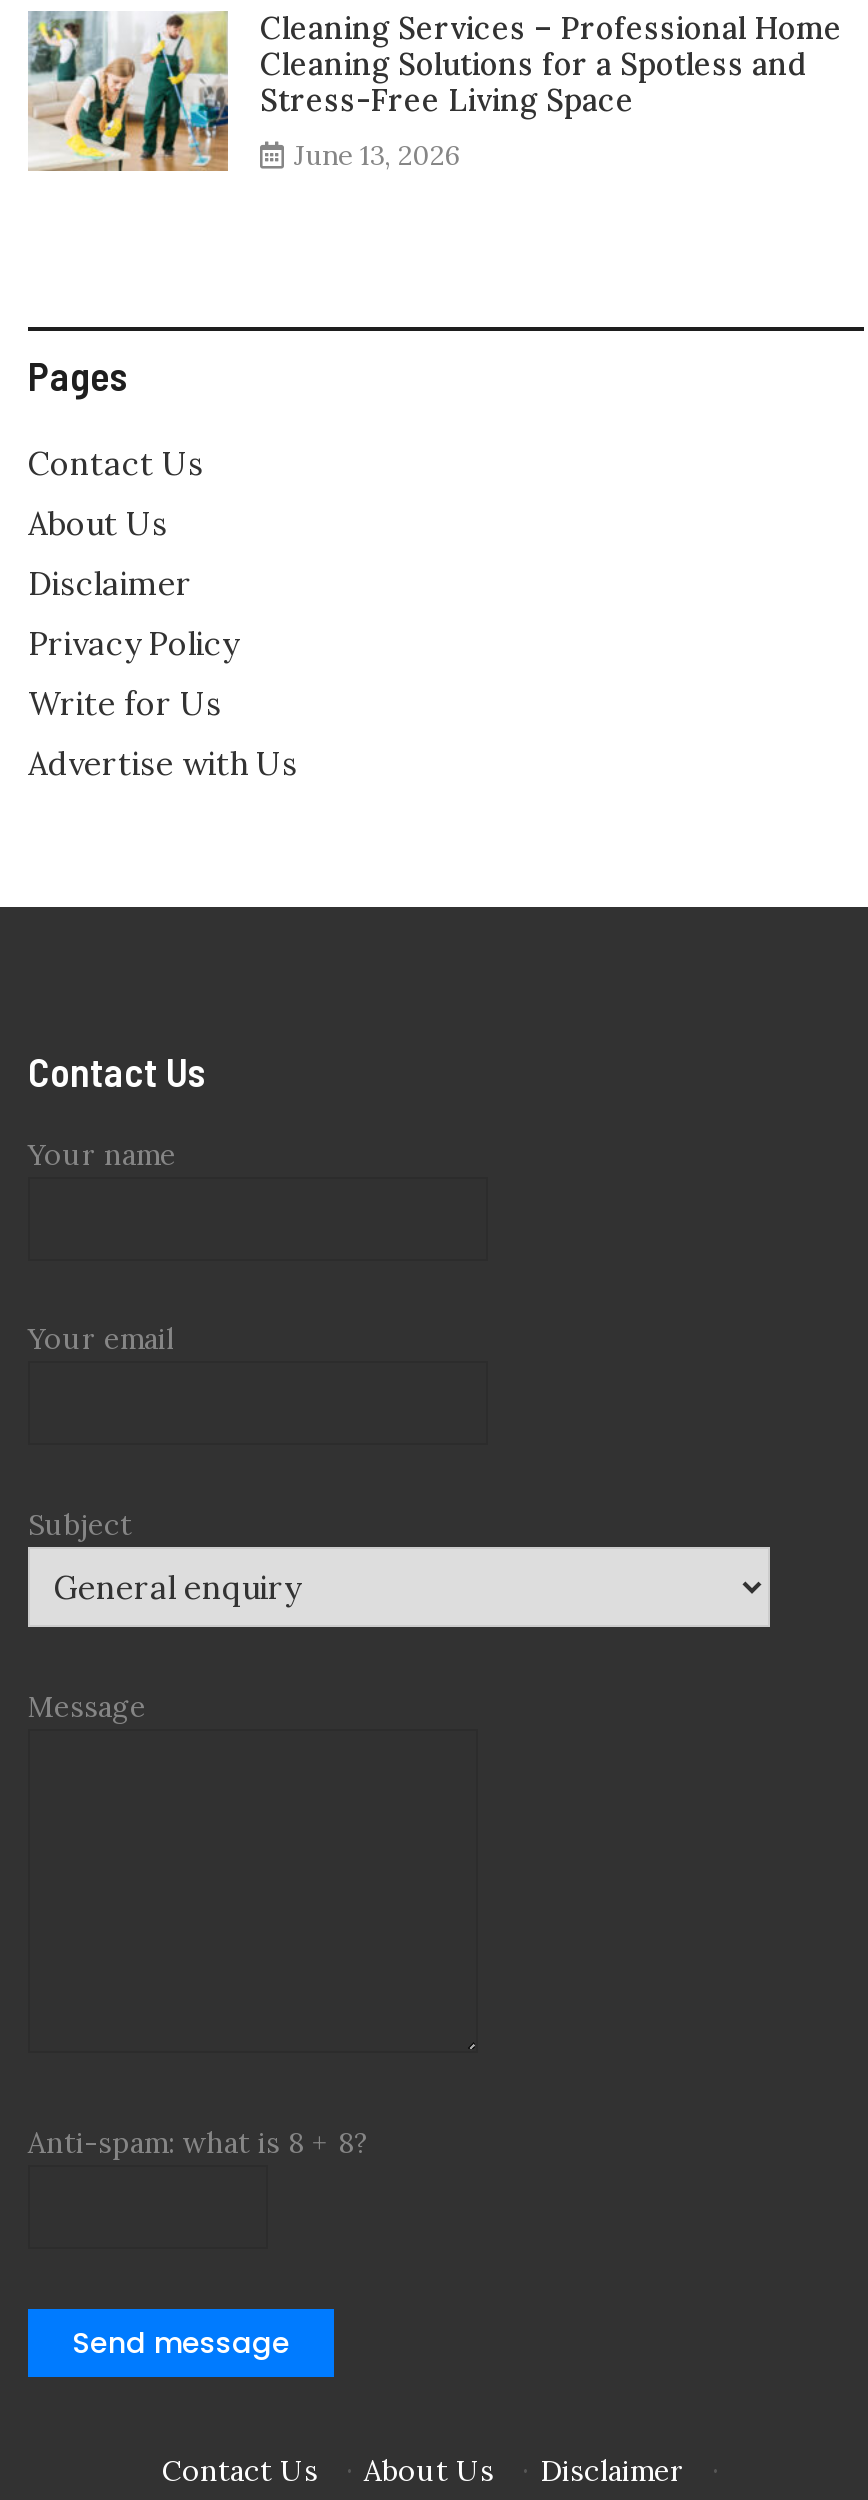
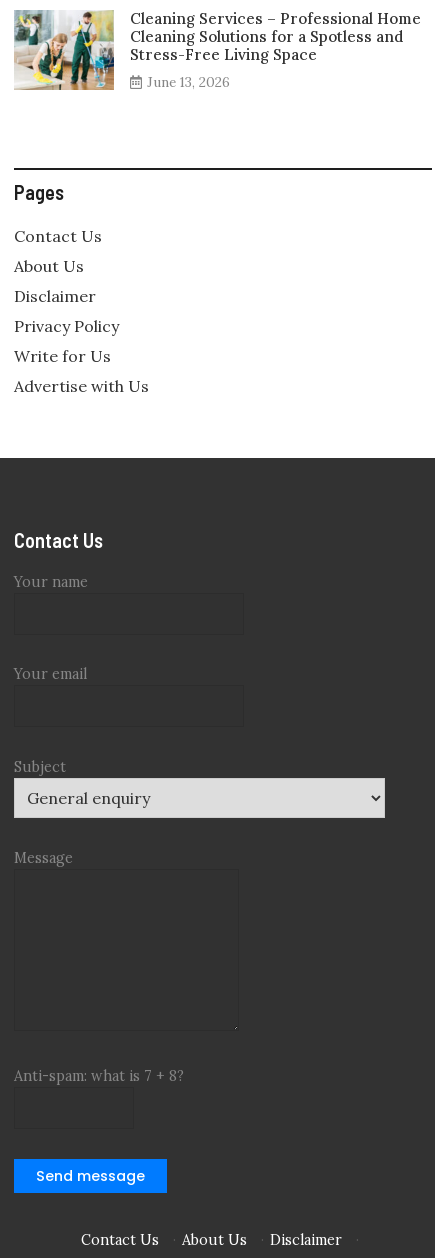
- Anti-spam: what is 8 + 8?
+ Anti-spam: what is 7 + 8?
